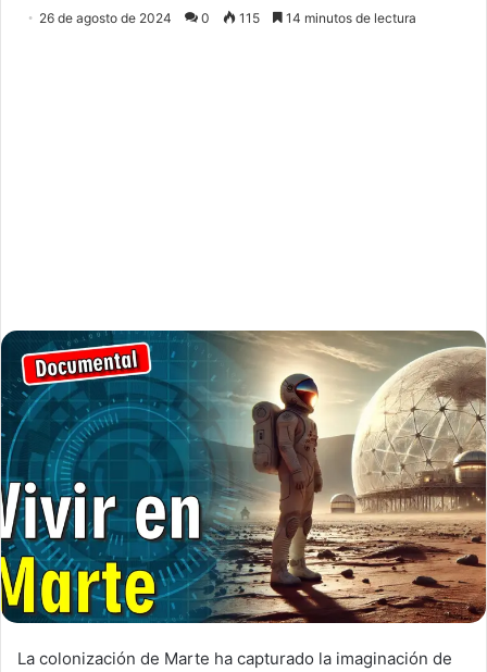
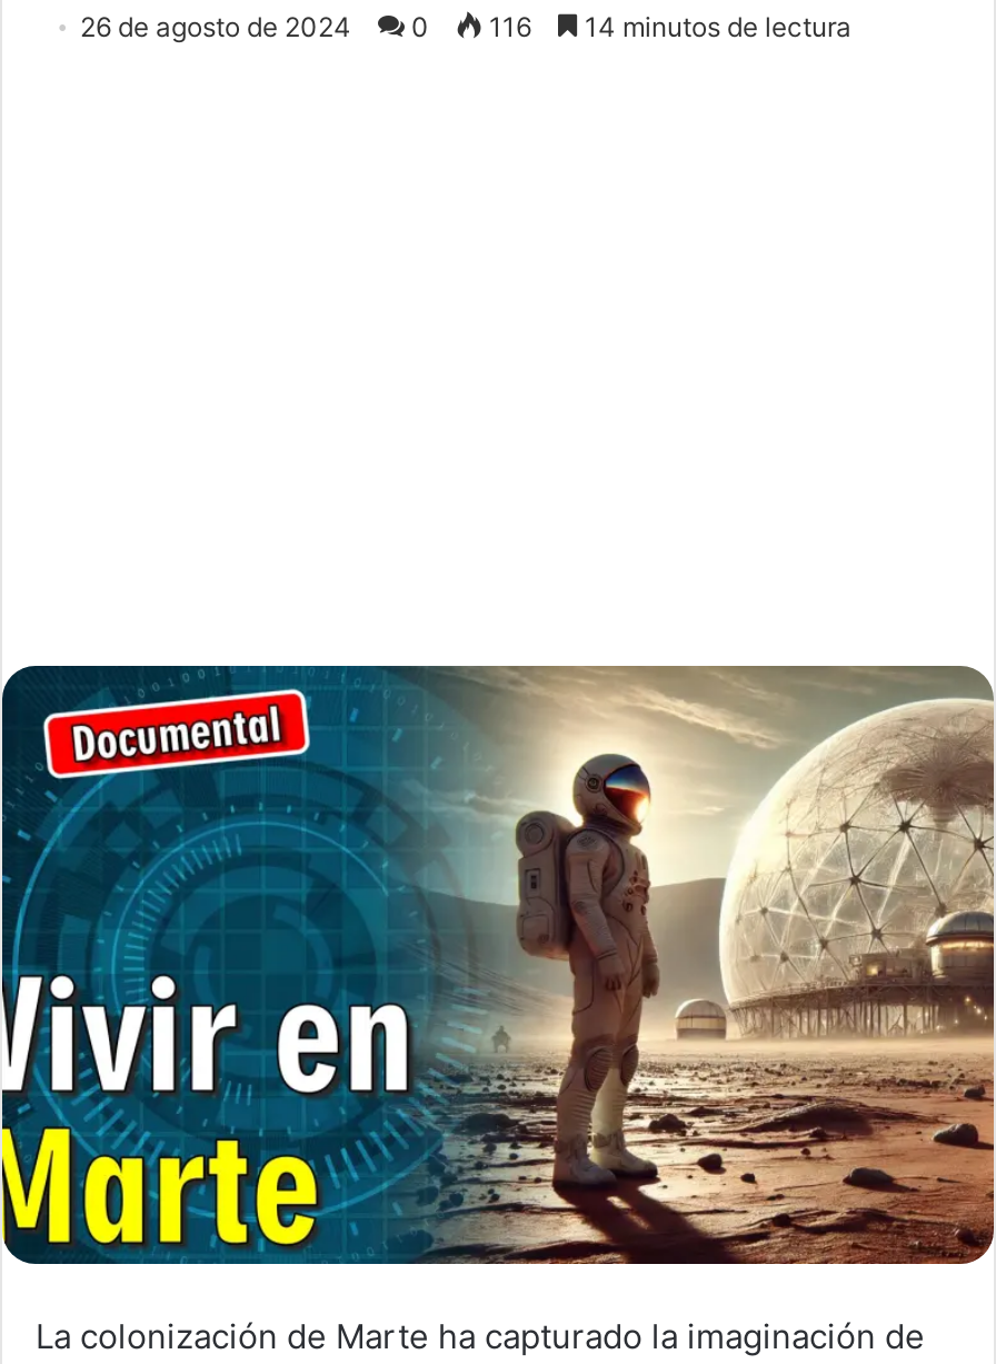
- 26 de agosto de 2024 0 115 14 minutos de lectura
+ 26 de agosto de 2024 0 116 14 minutos de lectura
